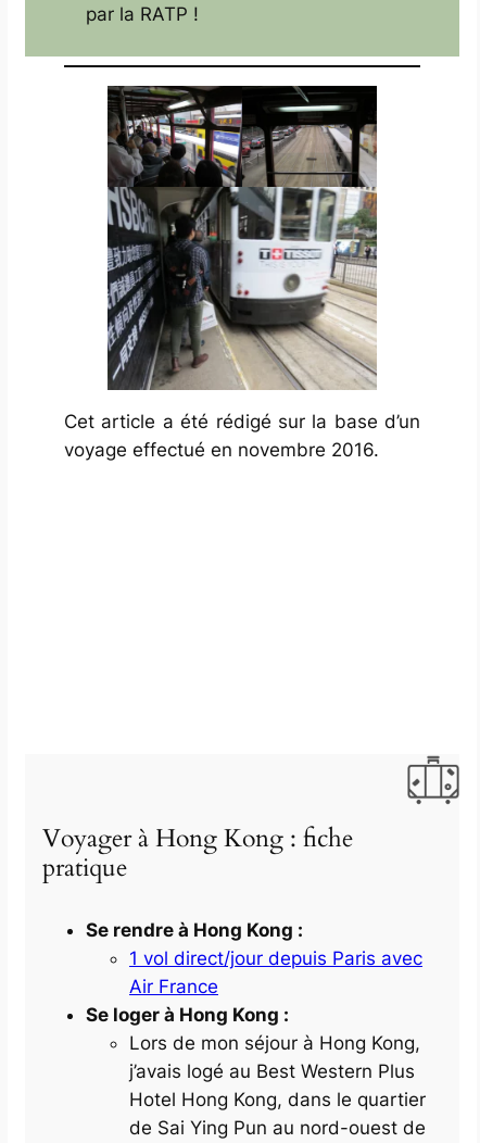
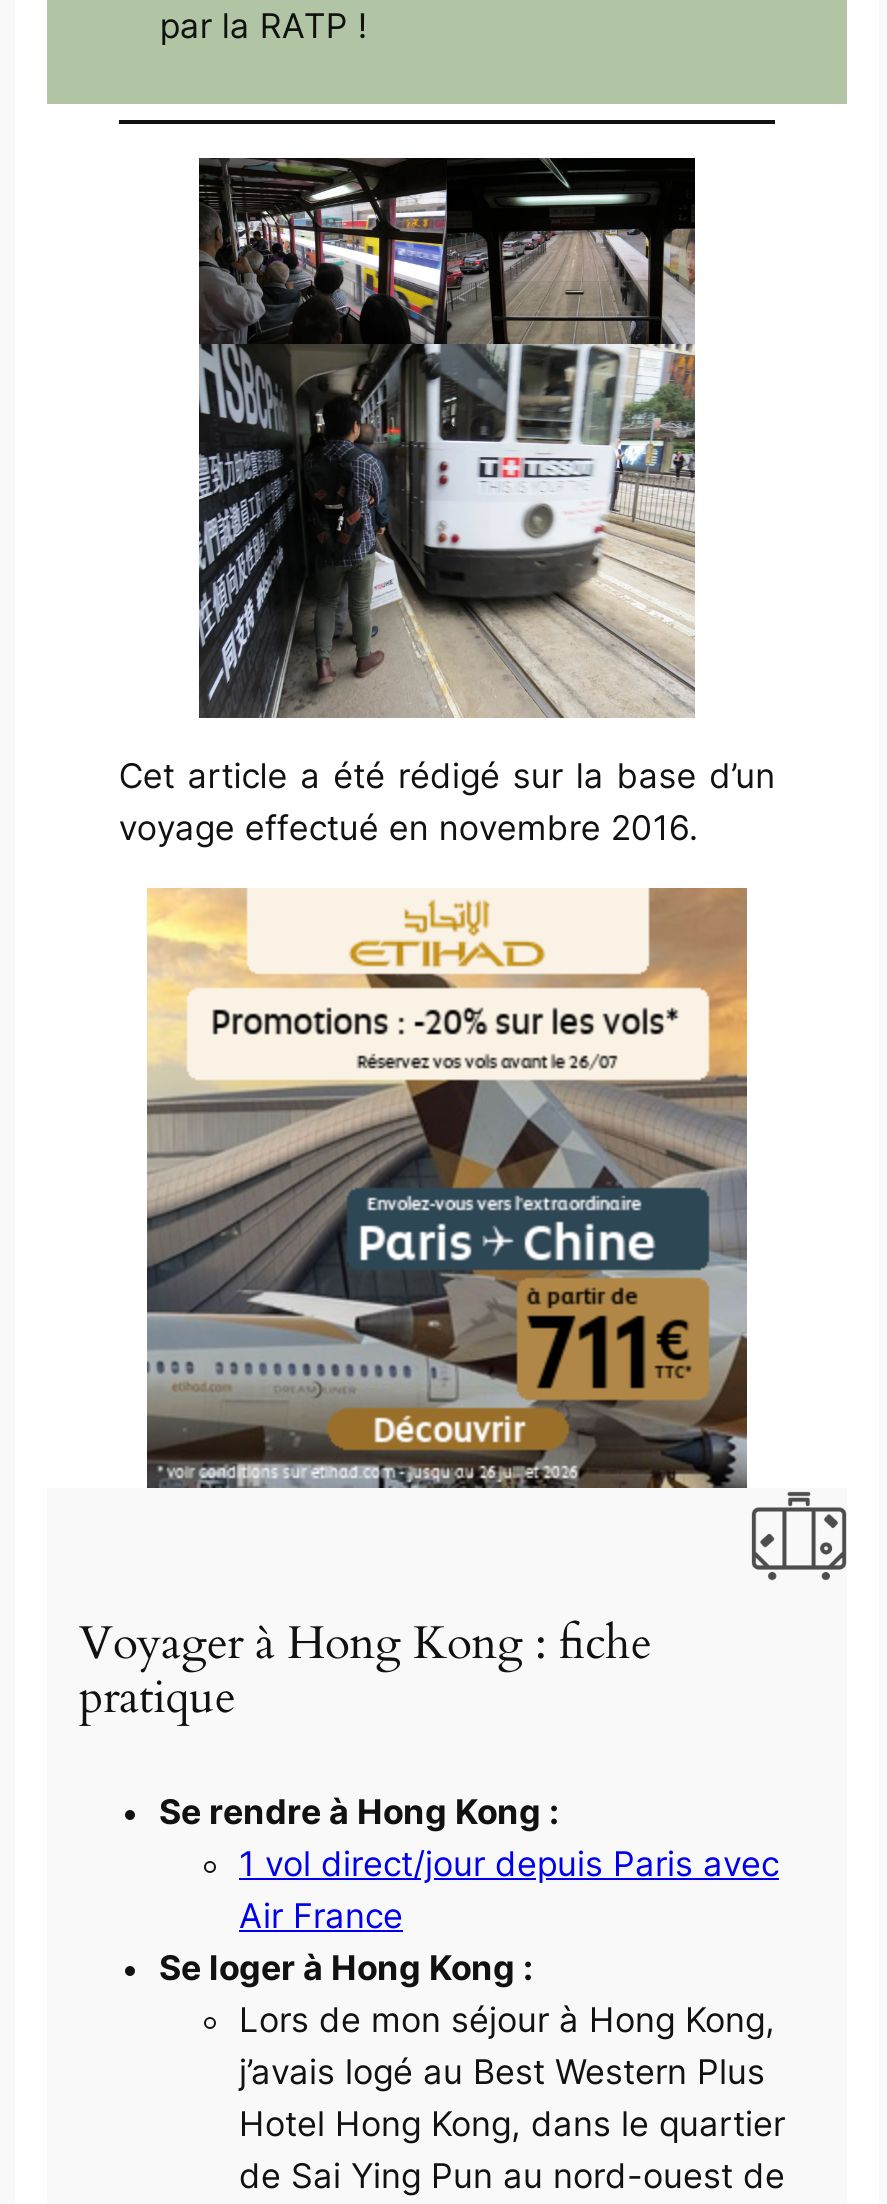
+ [image]
